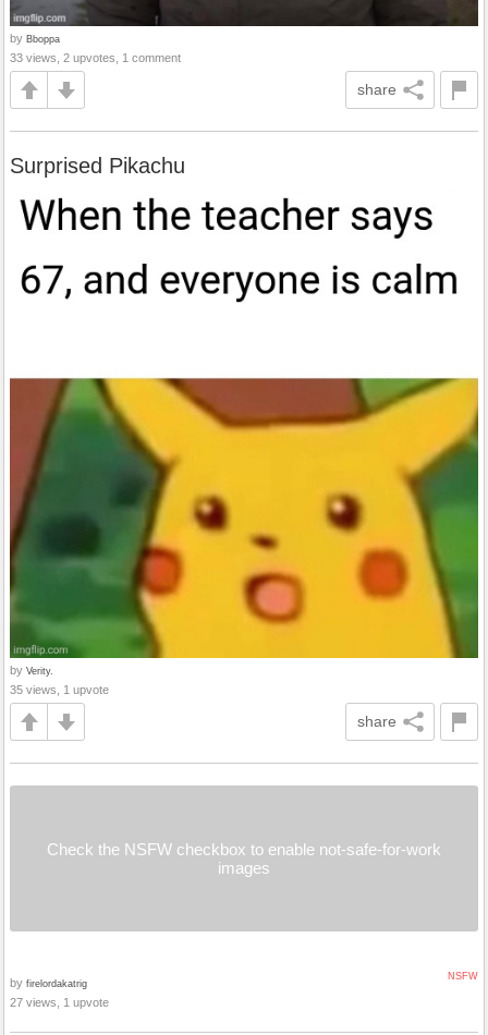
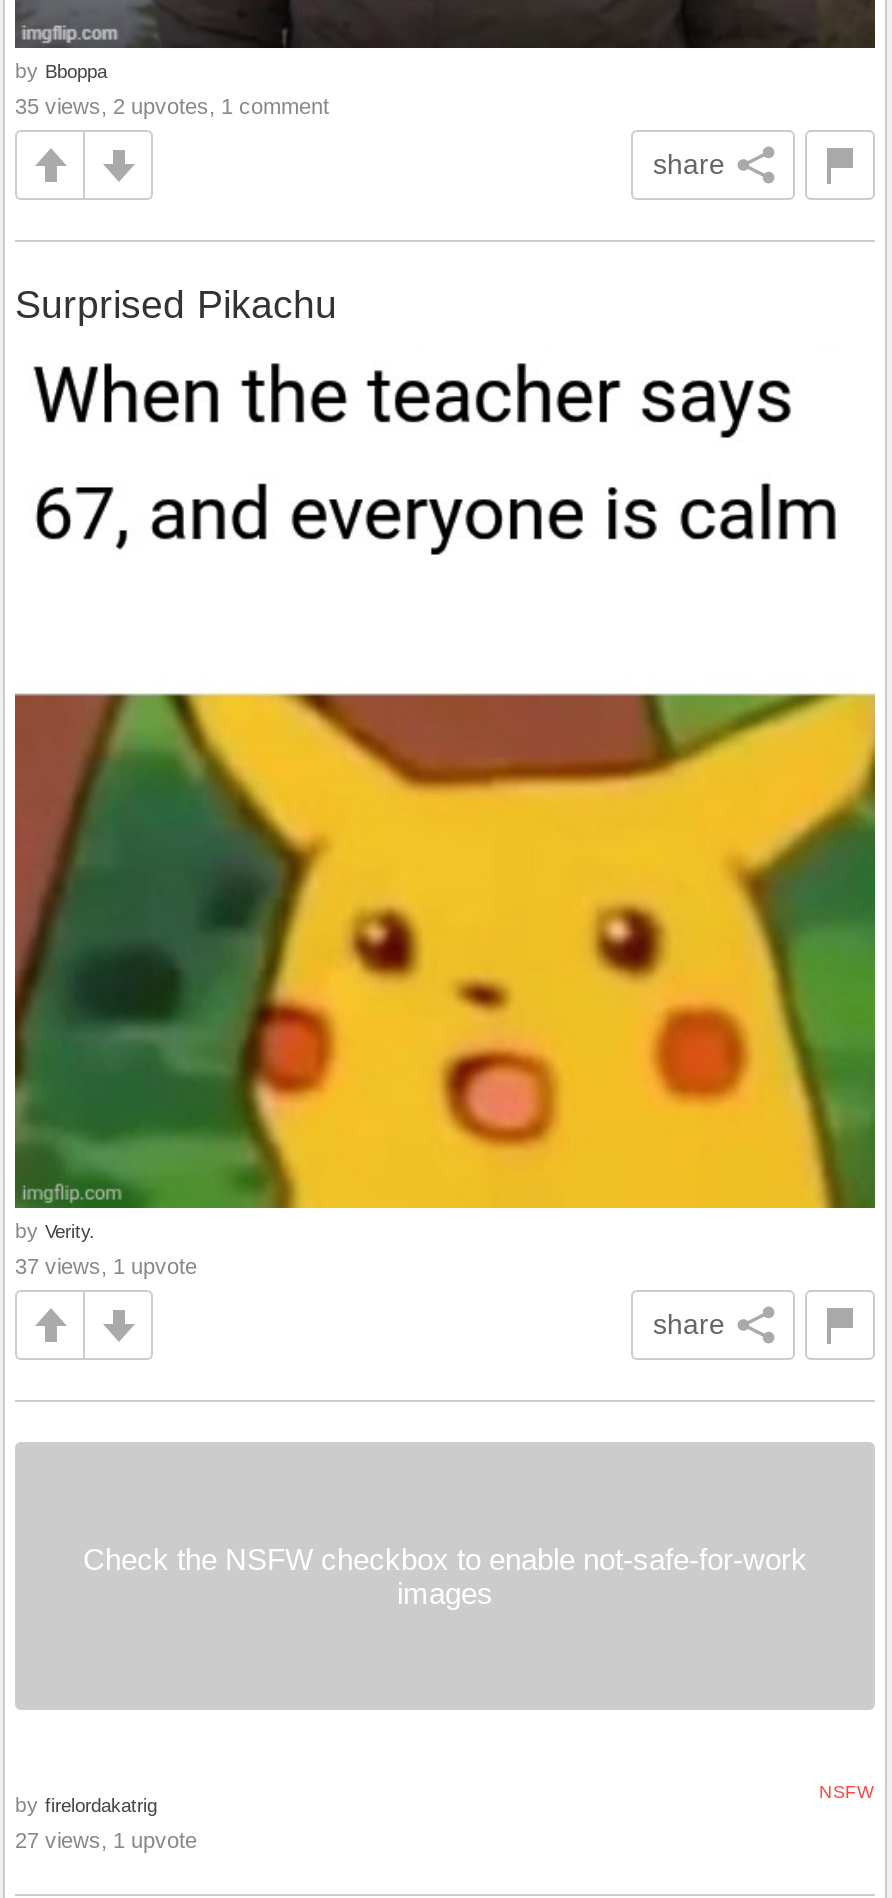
- 33 views, 2 upvotes, 1 comment
+ 35 views, 2 upvotes, 1 comment

- 35 views, 1 upvote
+ 37 views, 1 upvote
